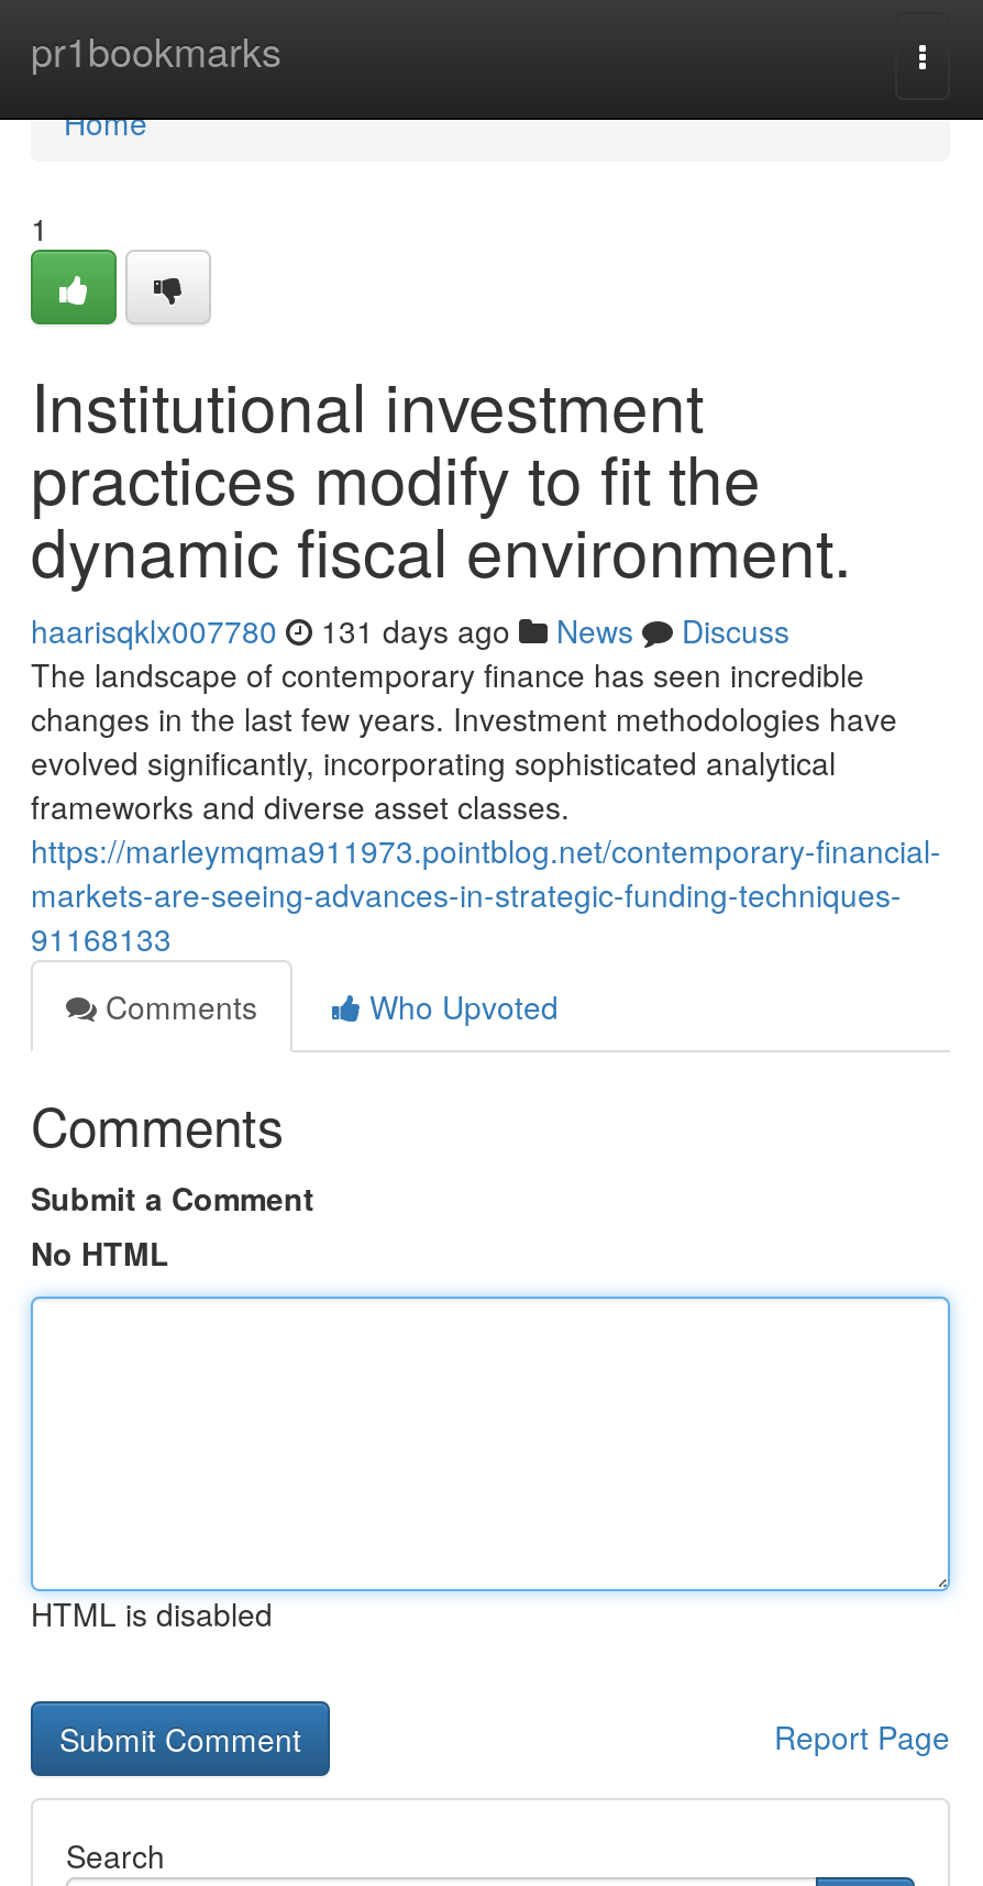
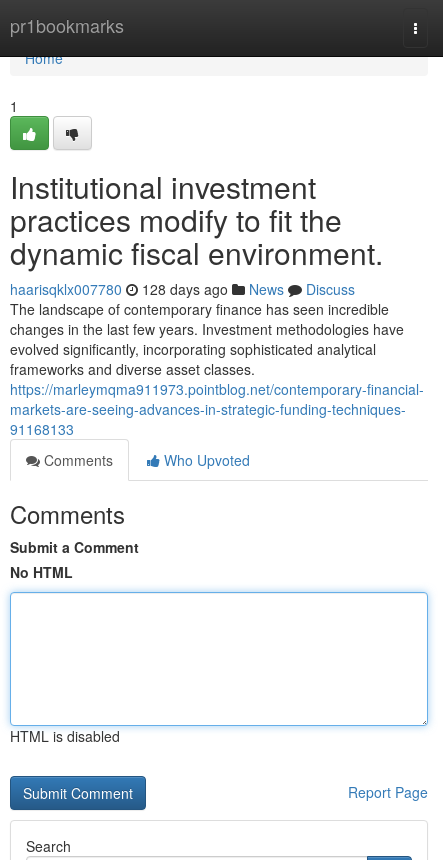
- haarisqklx007780 131 days ago News Discuss
+ haarisqklx007780 128 days ago News Discuss
